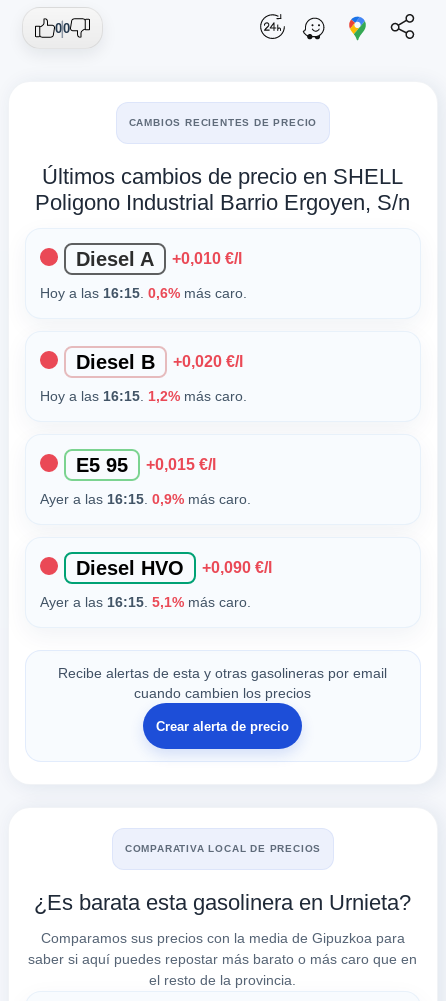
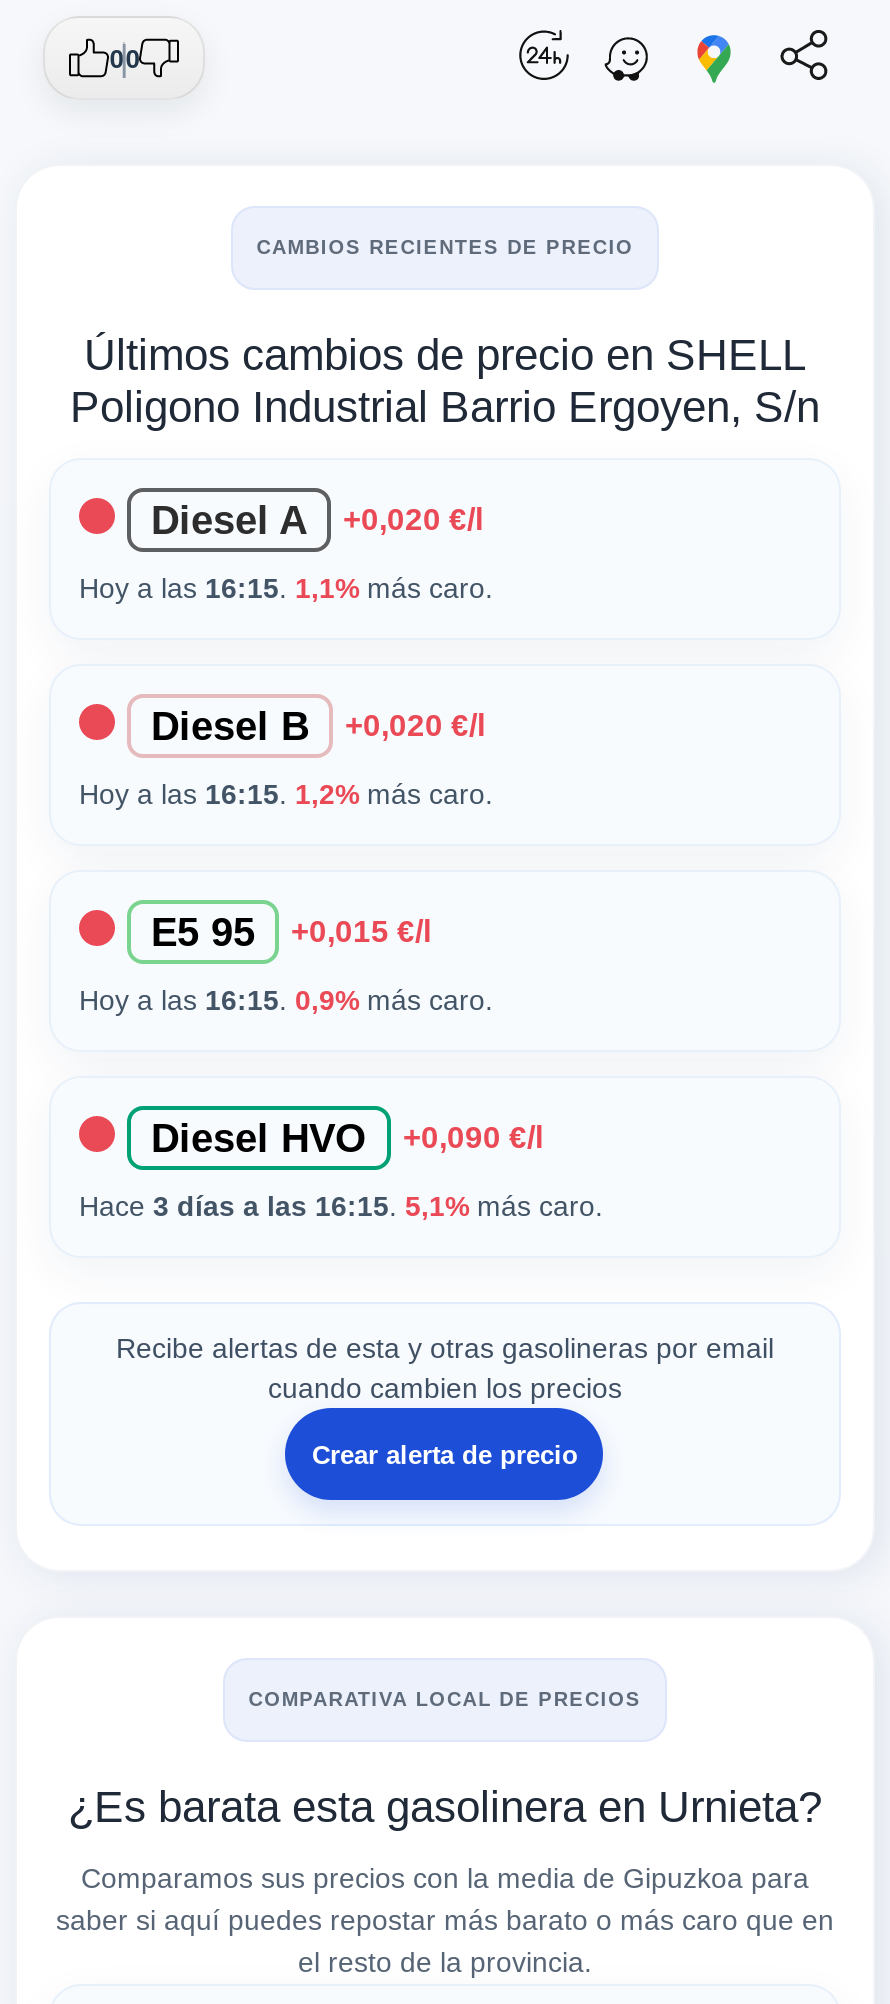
- Diesel A +0,010 €/l
+ Diesel A +0,020 €/l

- Hoy a las 16:15. 0,6% más caro.
+ Hoy a las 16:15. 1,1% más caro.

- Ayer a las 16:15. 0,9% más caro.
+ Hoy a las 16:15. 0,9% más caro.

- Ayer a las 16:15. 5,1% más caro.
+ Hace 3 días a las 16:15. 5,1% más caro.
